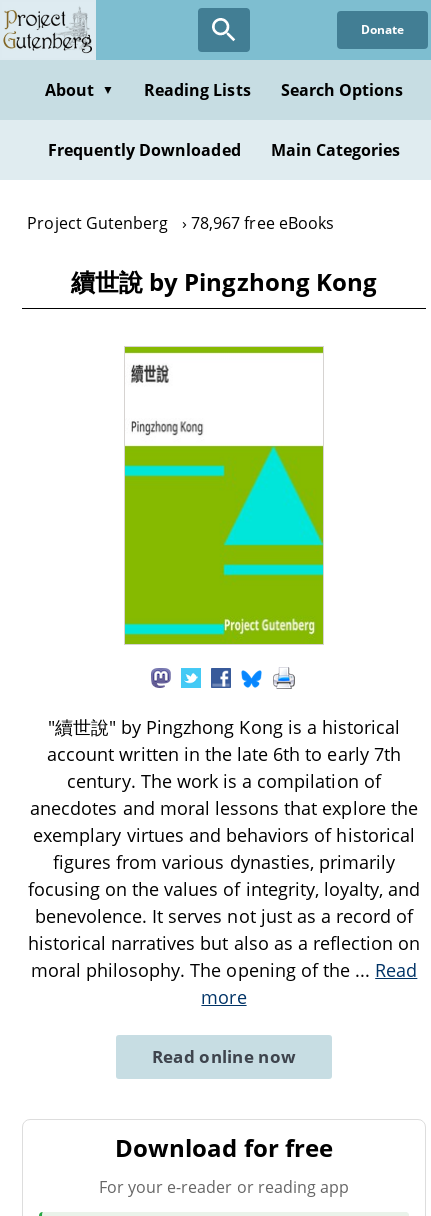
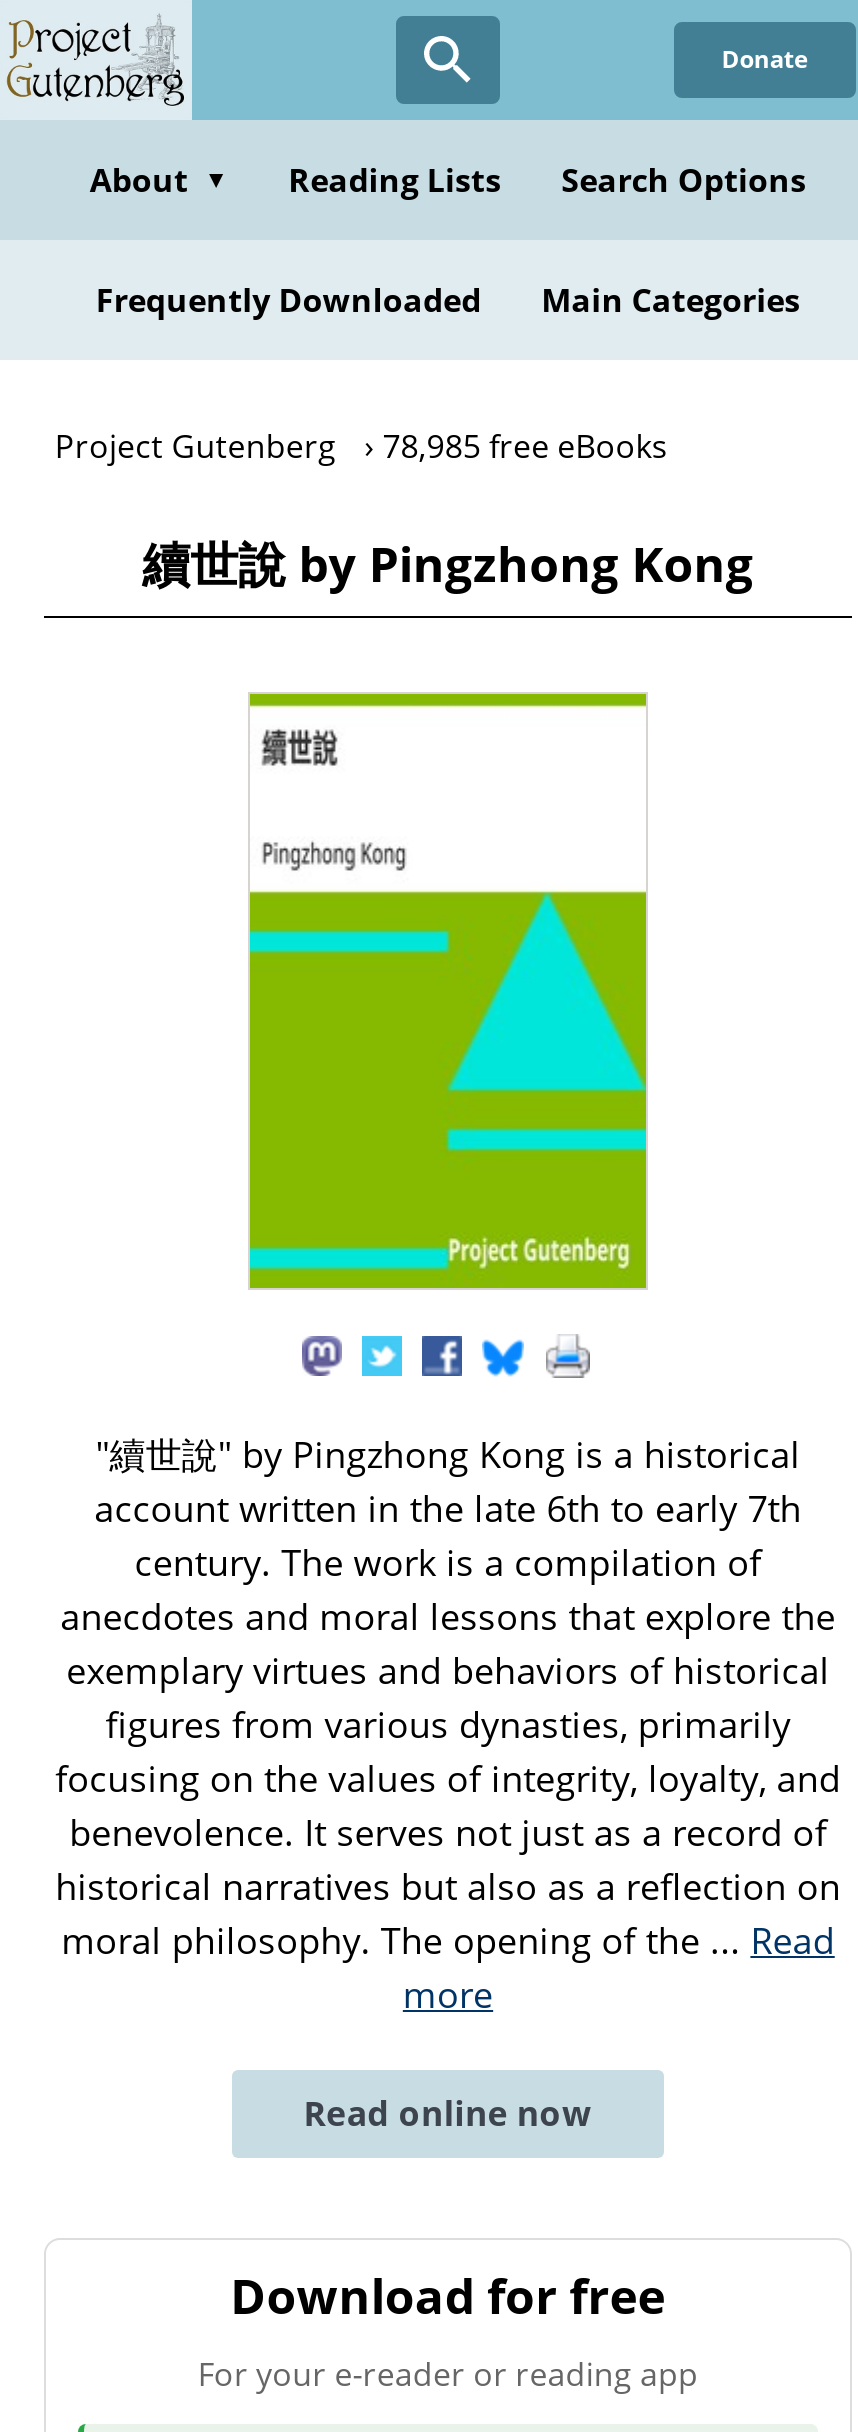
- Project Gutenberg 78,967 free eBooks
+ Project Gutenberg 78,985 free eBooks
